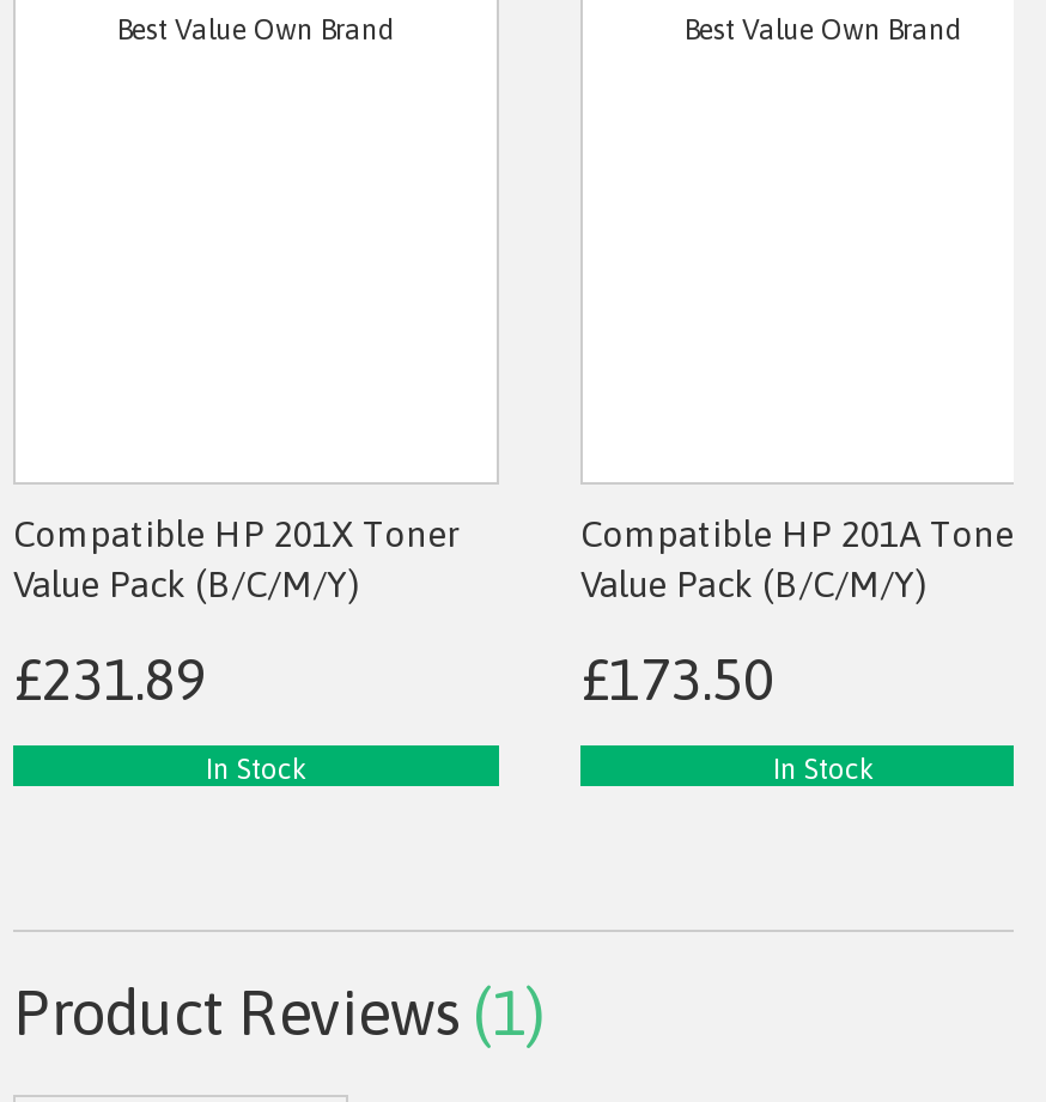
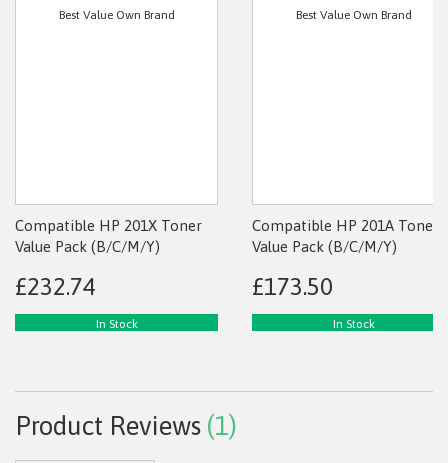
- £231.89
+ £232.74
